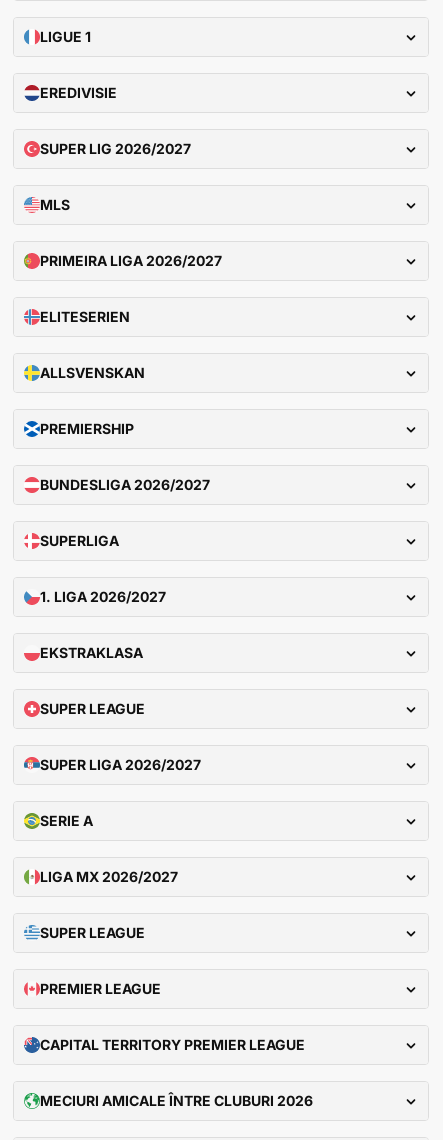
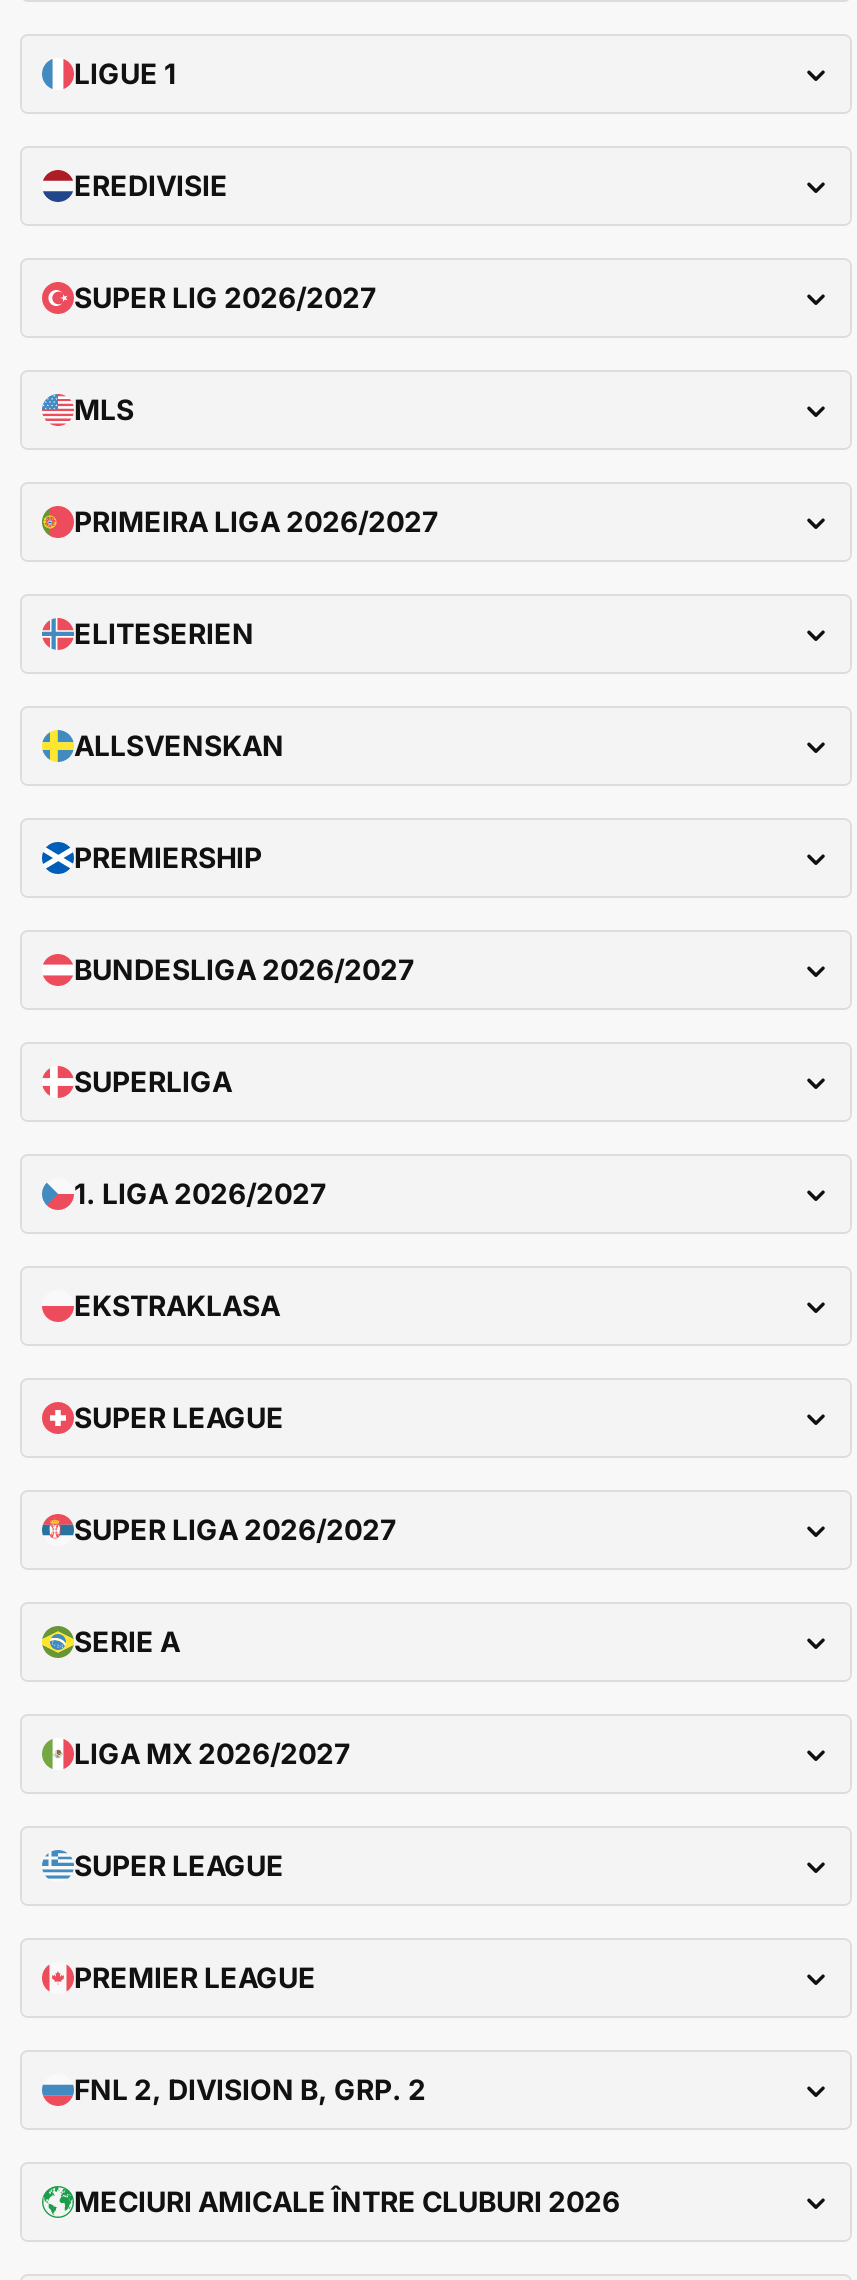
- CAPITAL TERRITORY PREMIER LEAGUE
+ FNL 2, DIVISION B, GRP. 2
